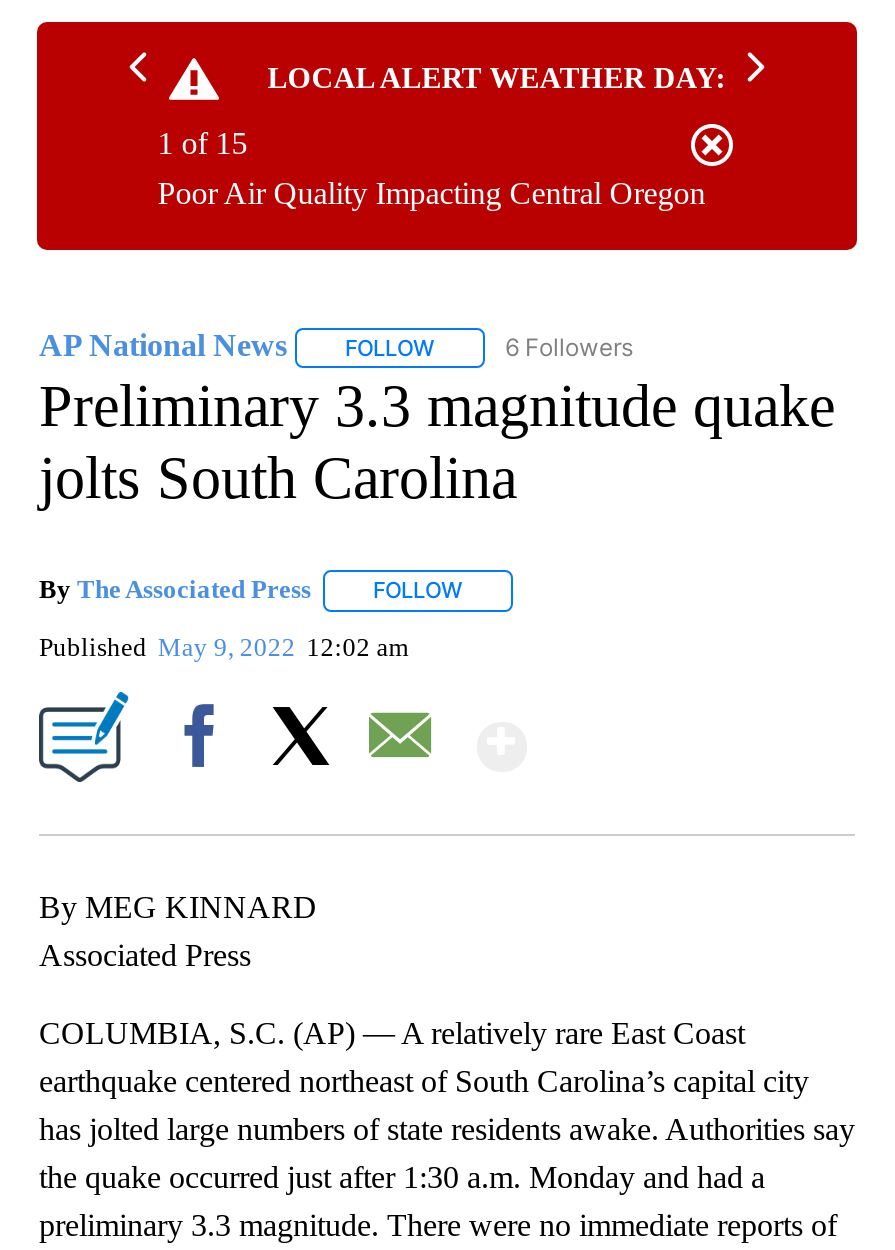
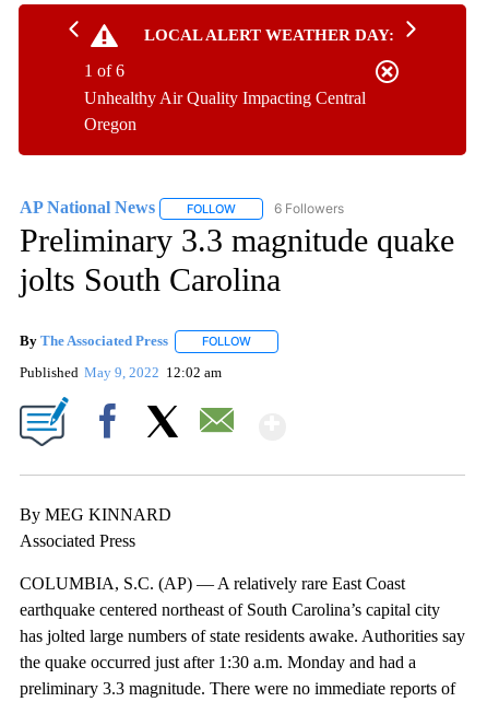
- 1 of 15
+ 1 of 6

- Poor Air Quality Impacting Central Oregon
+ Unhealthy Air Quality Impacting Central
+ Oregon
